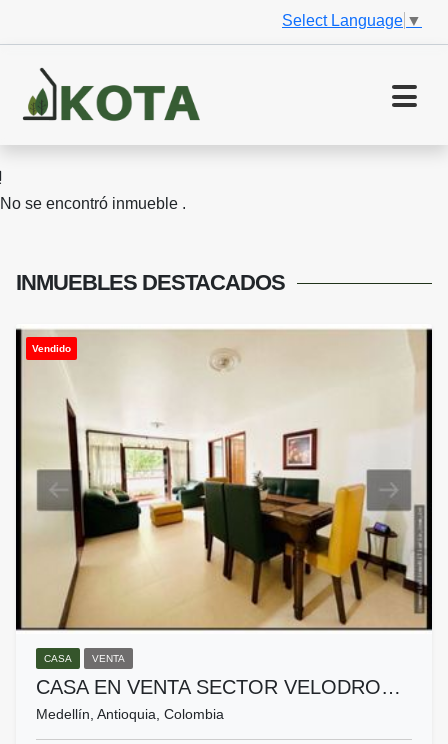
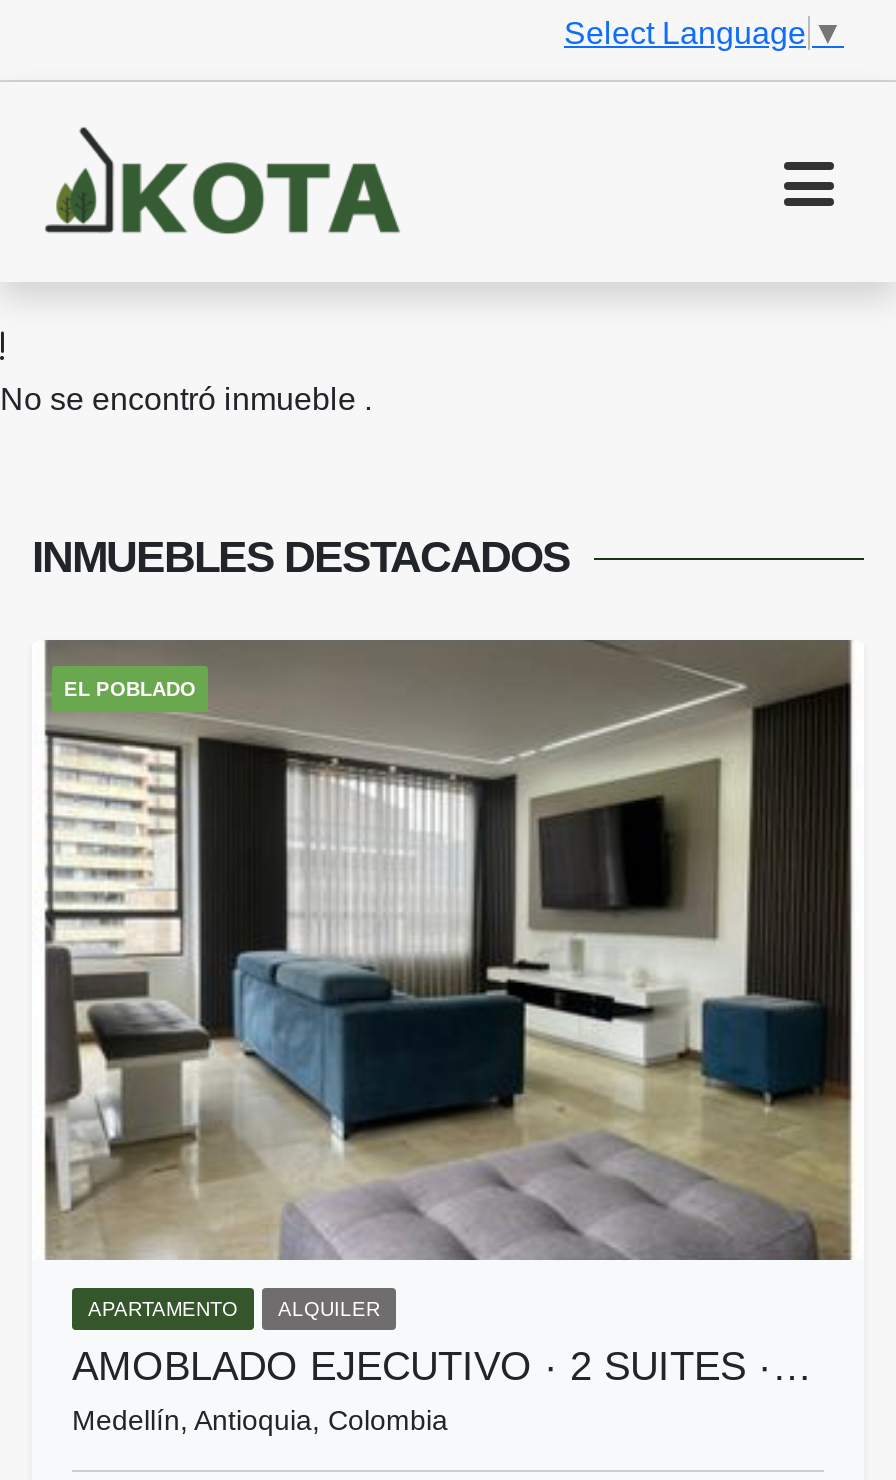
- [image]
- Vendido
+ [image]
+ EL POBLADO

- CASA
- VENTA
+ APARTAMENTO
+ ALQUILER

- CASA EN VENTA SECTOR VELODRO…
+ AMOBLADO EJECUTIVO · 2 SUITES ·…
